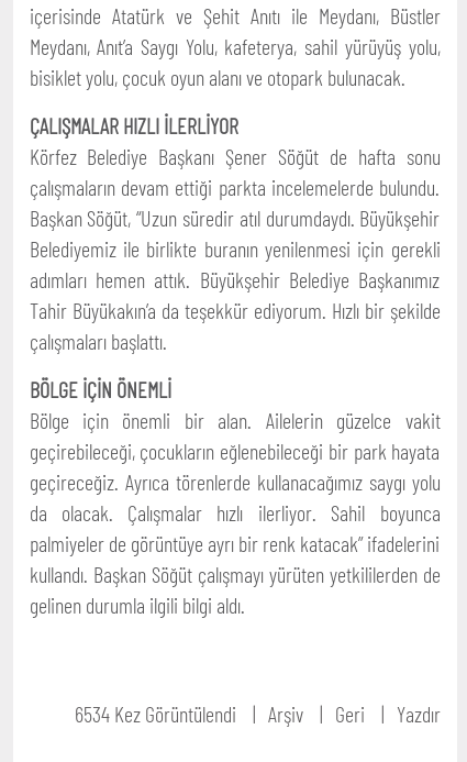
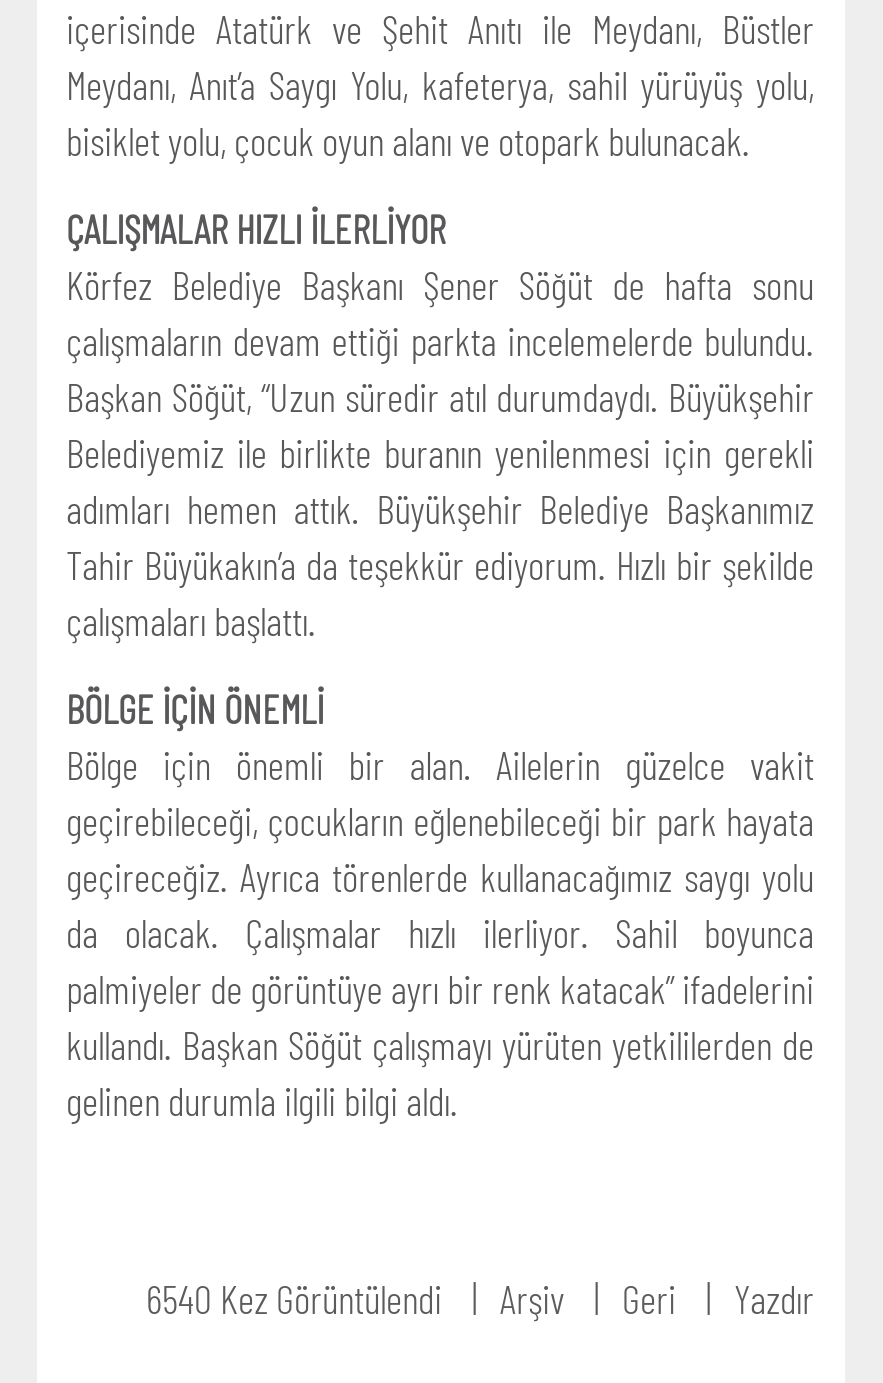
- 6534 Kez Görüntülendi
+ 6540 Kez Görüntülendi
